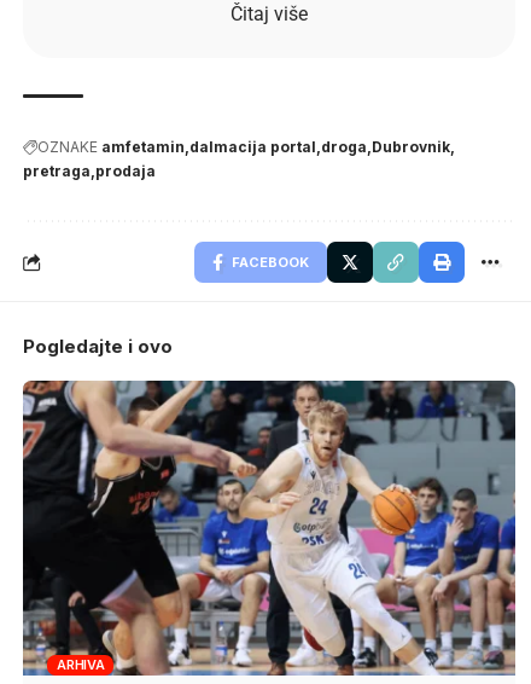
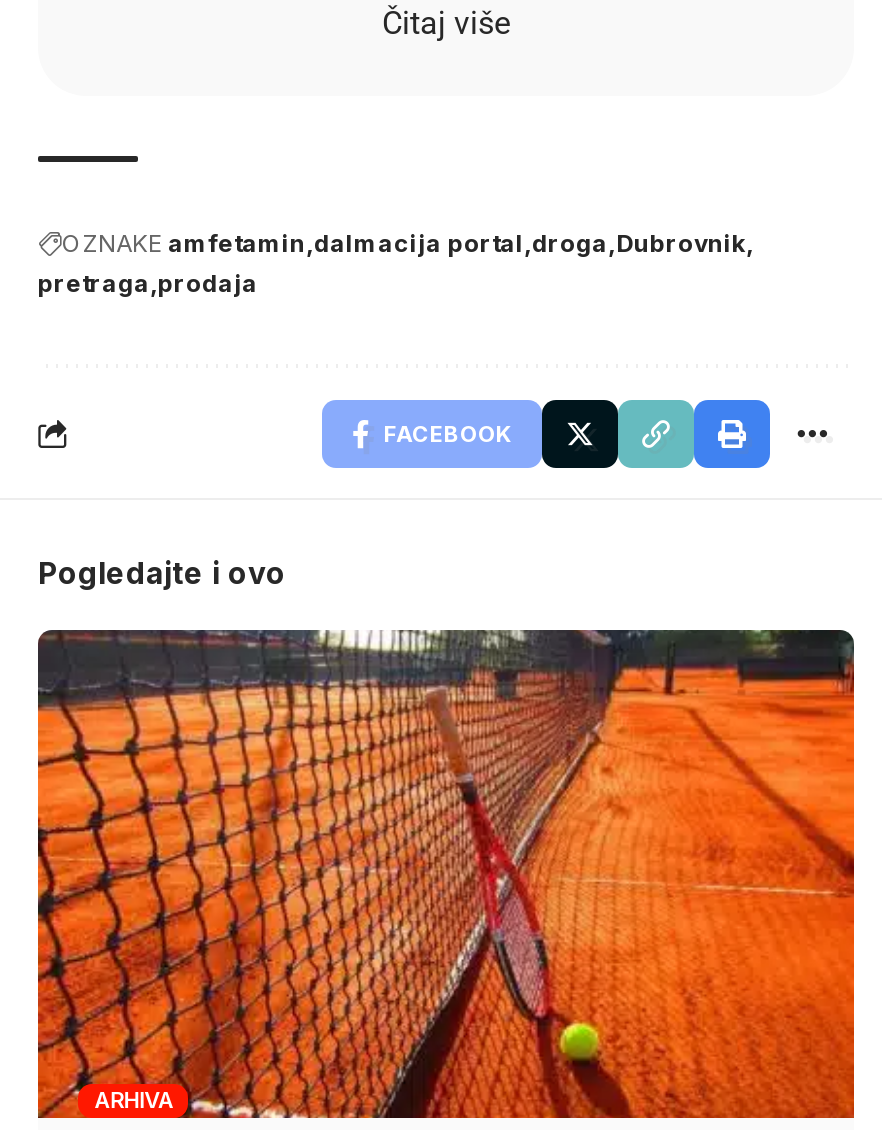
- [image]
+ [image]
